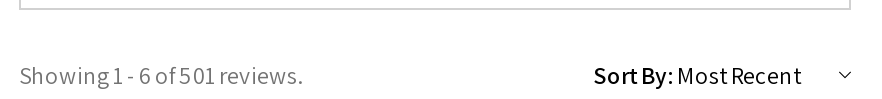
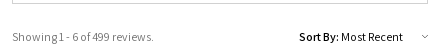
- Showing 1 - 6 of 501 reviews.
+ Showing 1 - 6 of 499 reviews.
